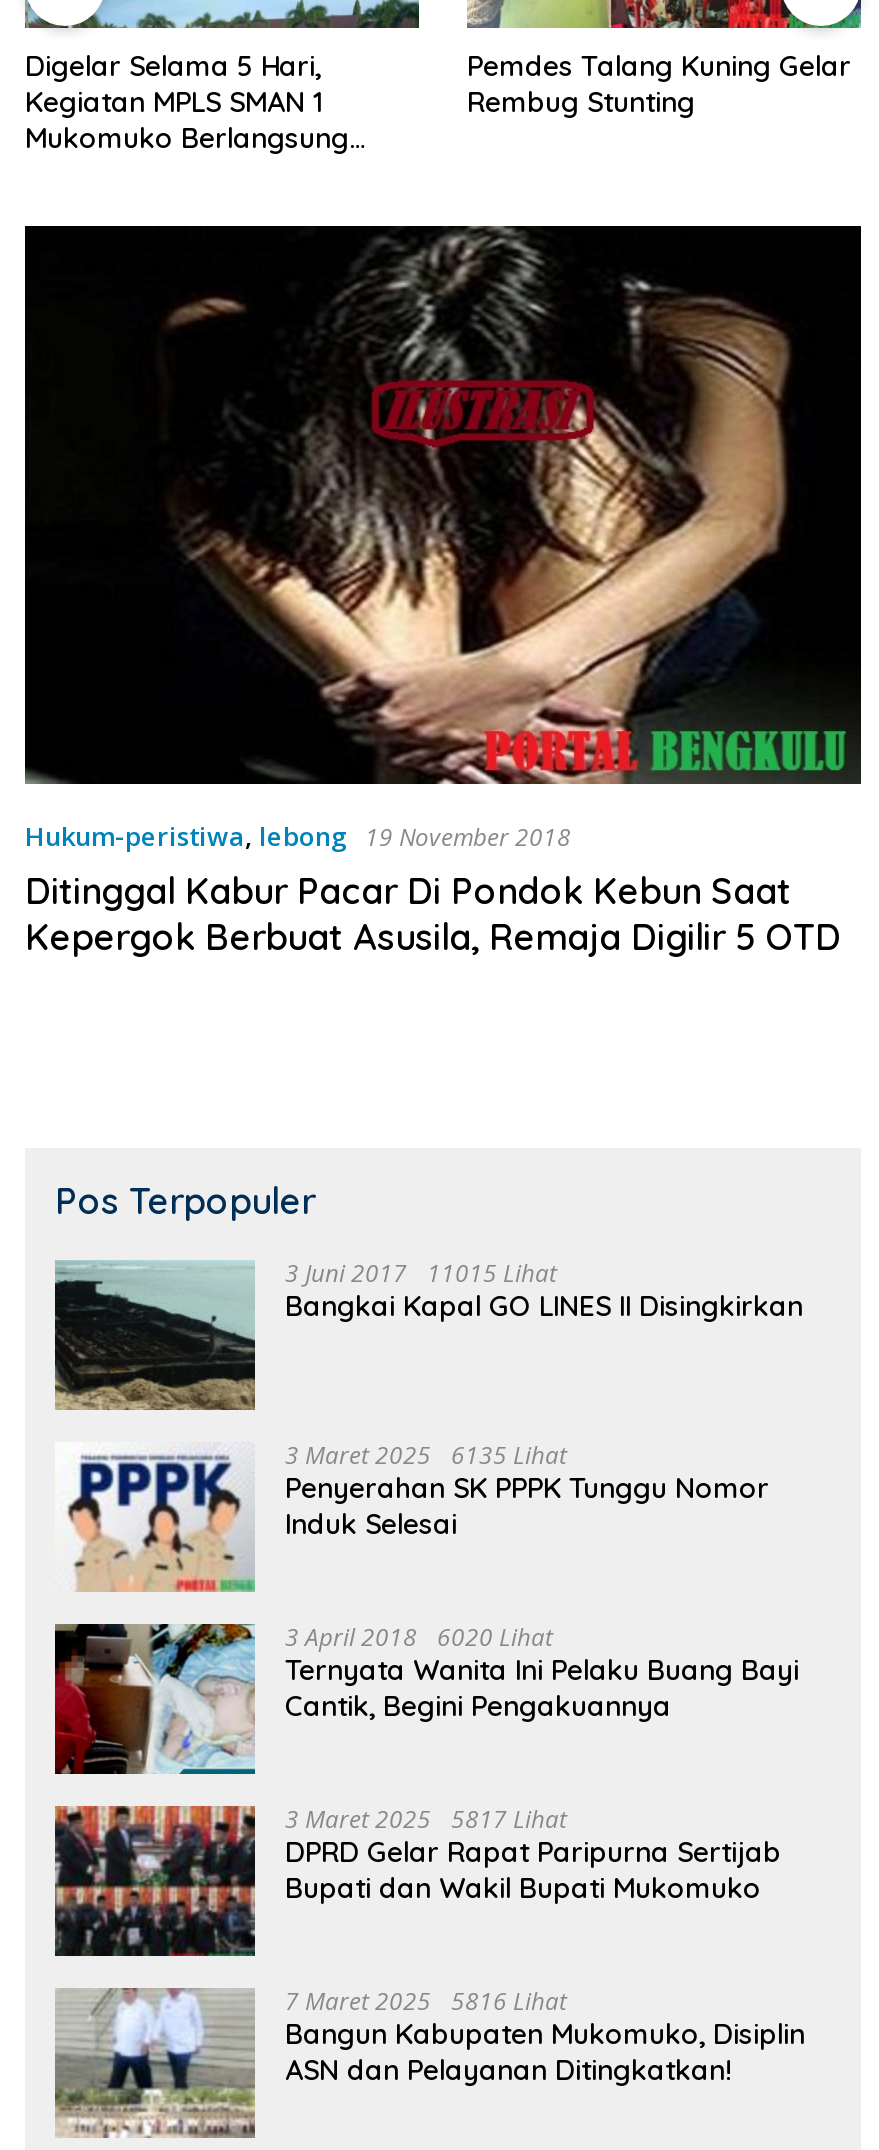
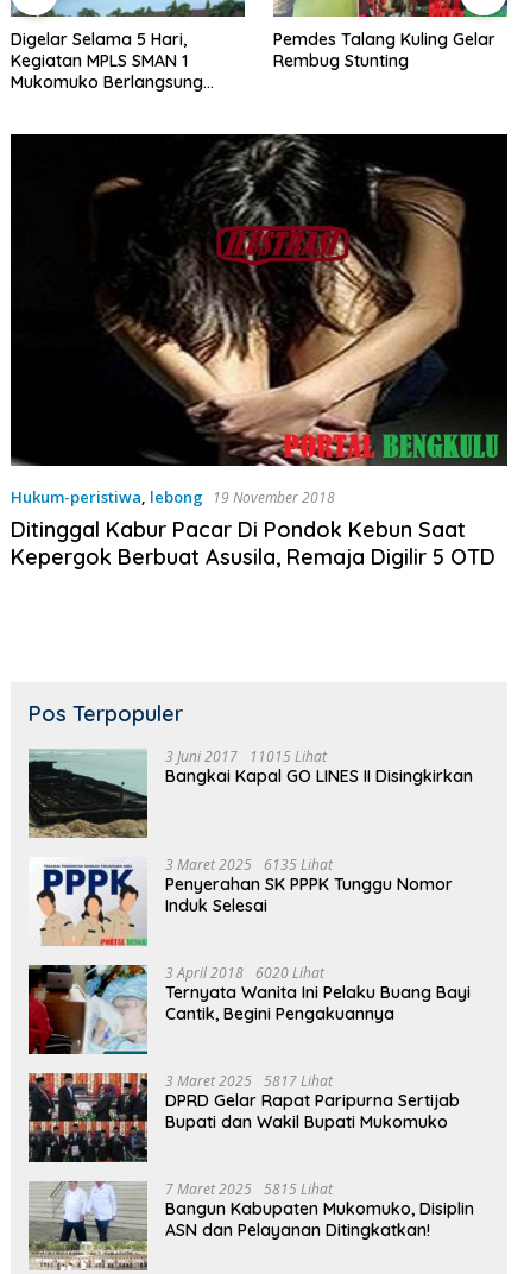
- Pemdes Talang Kuning Gelar
+ Pemdes Talang Kuling Gelar

- 7 Maret 2025 5816 Lihat
+ 7 Maret 2025 5815 Lihat
